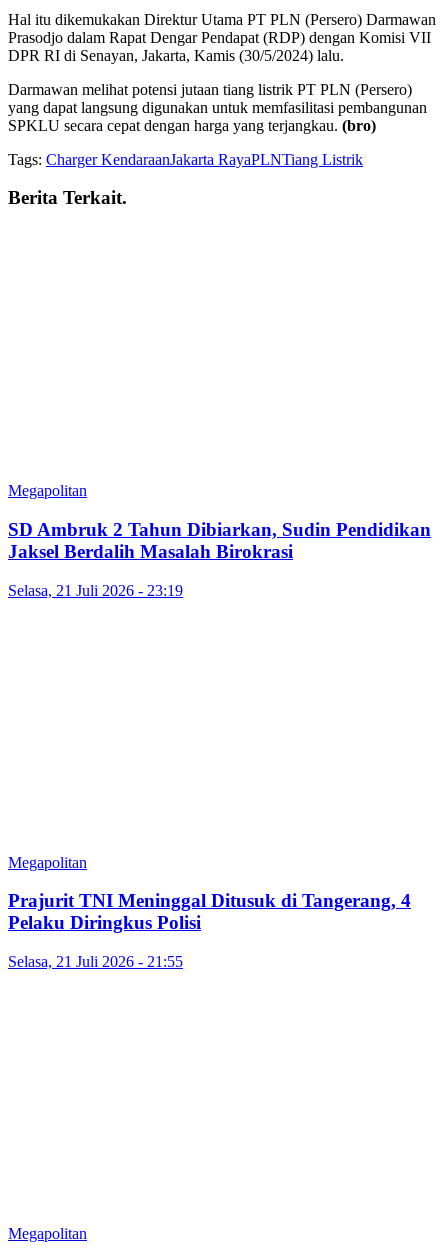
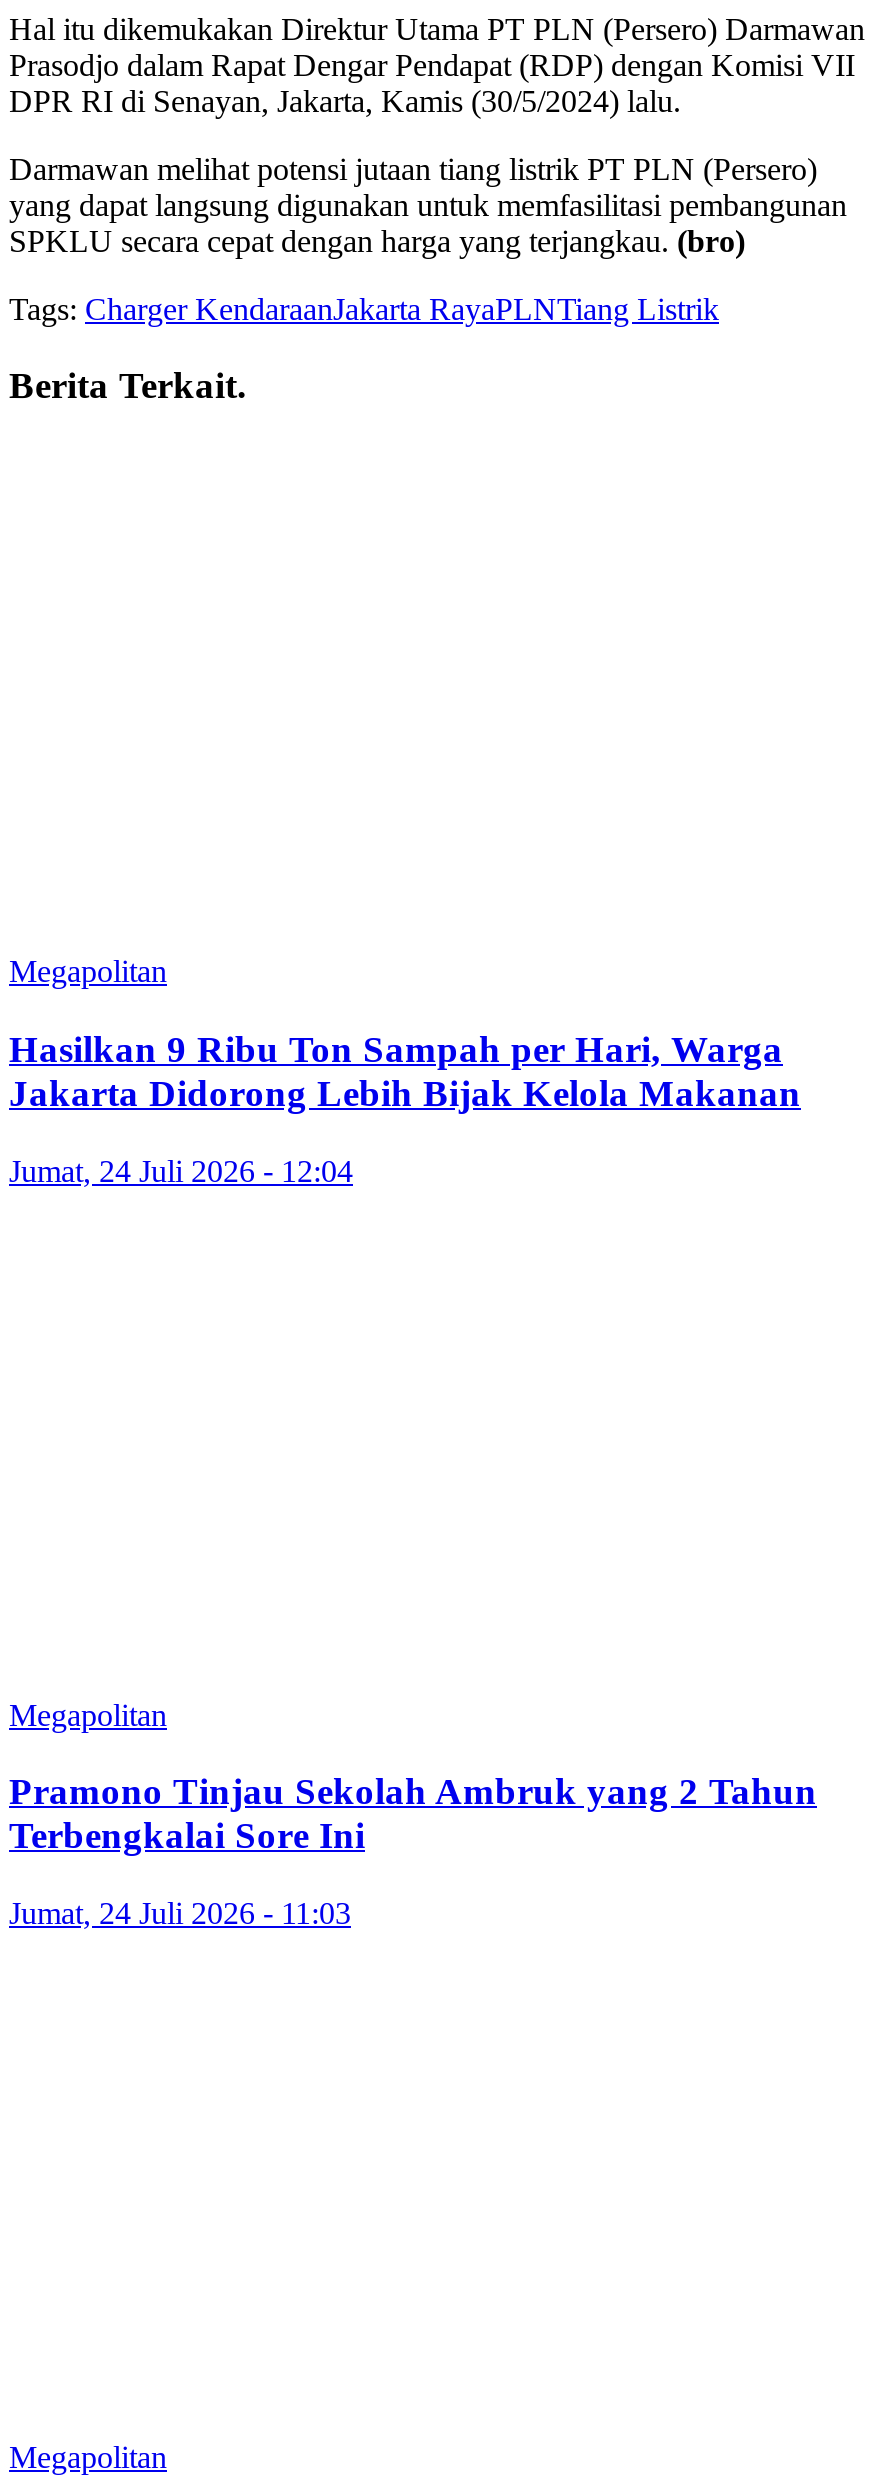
- SD Ambruk 2 Tahun Dibiarkan, Sudin Pendidikan
- Jaksel Berdalih Masalah Birokrasi
+ Hasilkan 9 Ribu Ton Sampah per Hari, Warga
+ Jakarta Didorong Lebih Bijak Kelola Makanan

- Selasa, 21 Juli 2026 - 23:19
+ Jumat, 24 Juli 2026 - 12:04

- Prajurit TNI Meninggal Ditusuk di Tangerang, 4
- Pelaku Diringkus Polisi
+ Pramono Tinjau Sekolah Ambruk yang 2 Tahun
+ Terbengkalai Sore Ini

- Selasa, 21 Juli 2026 - 21:55
+ Jumat, 24 Juli 2026 - 11:03
